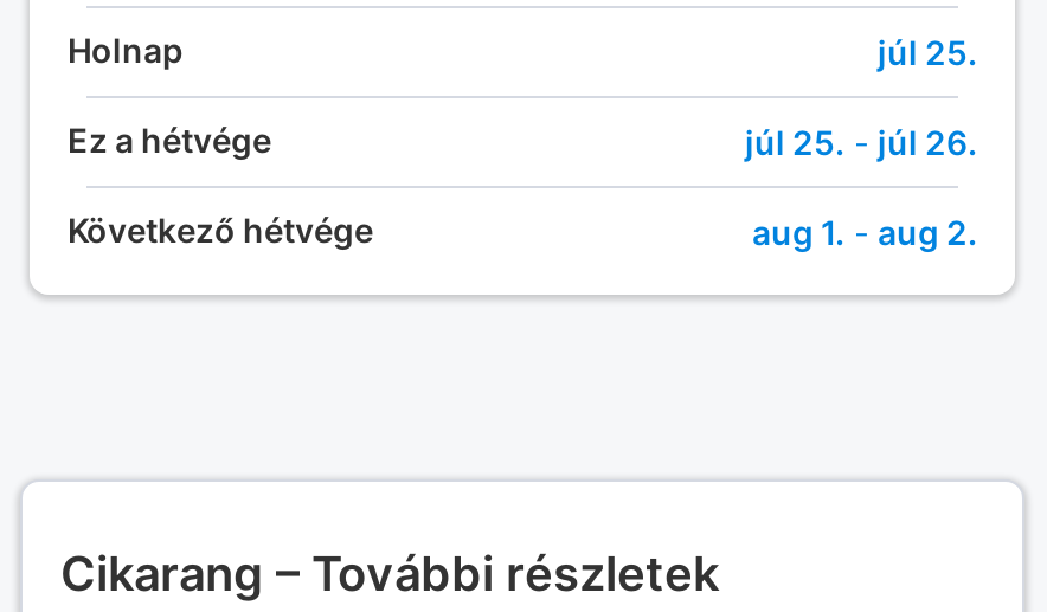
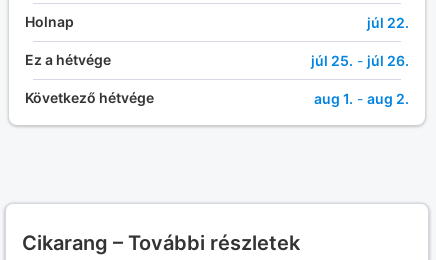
- júl 25.
+ júl 22.
